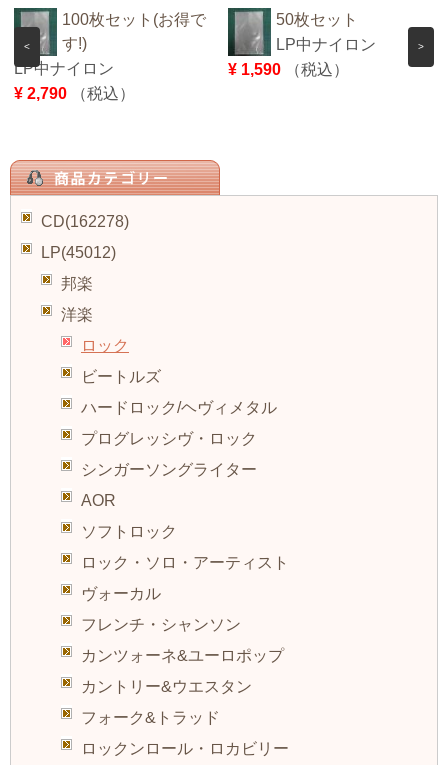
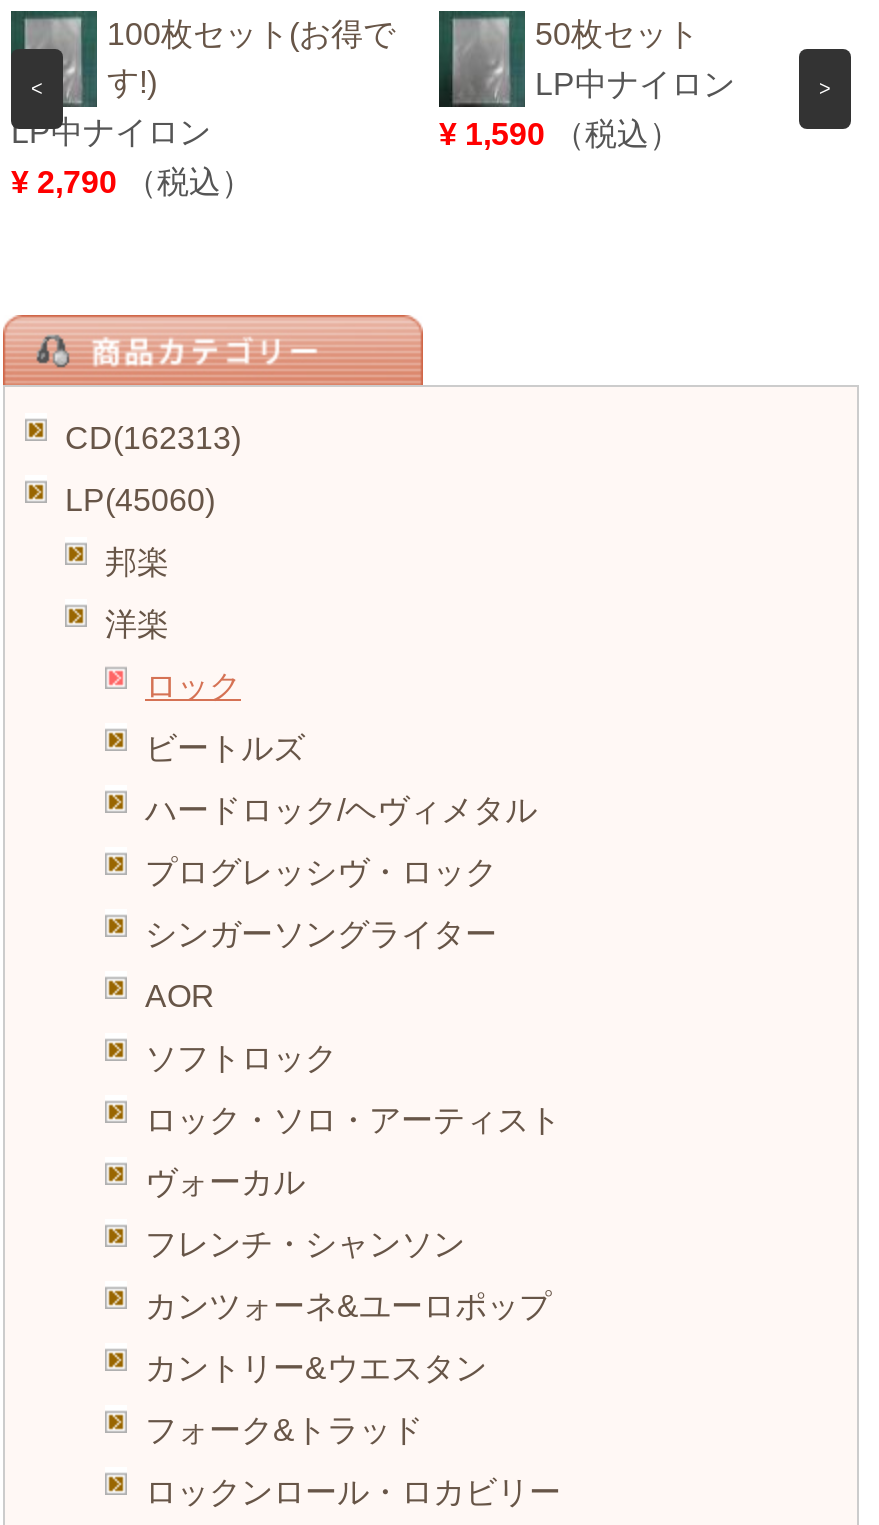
- CD(162278)
+ CD(162313)

- LP(45012)
+ LP(45060)
